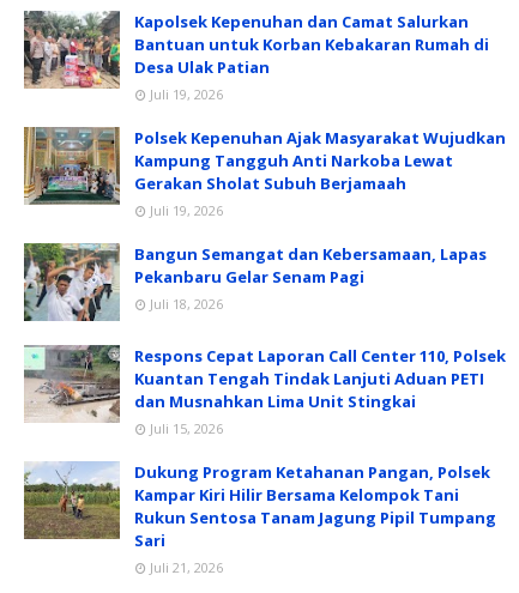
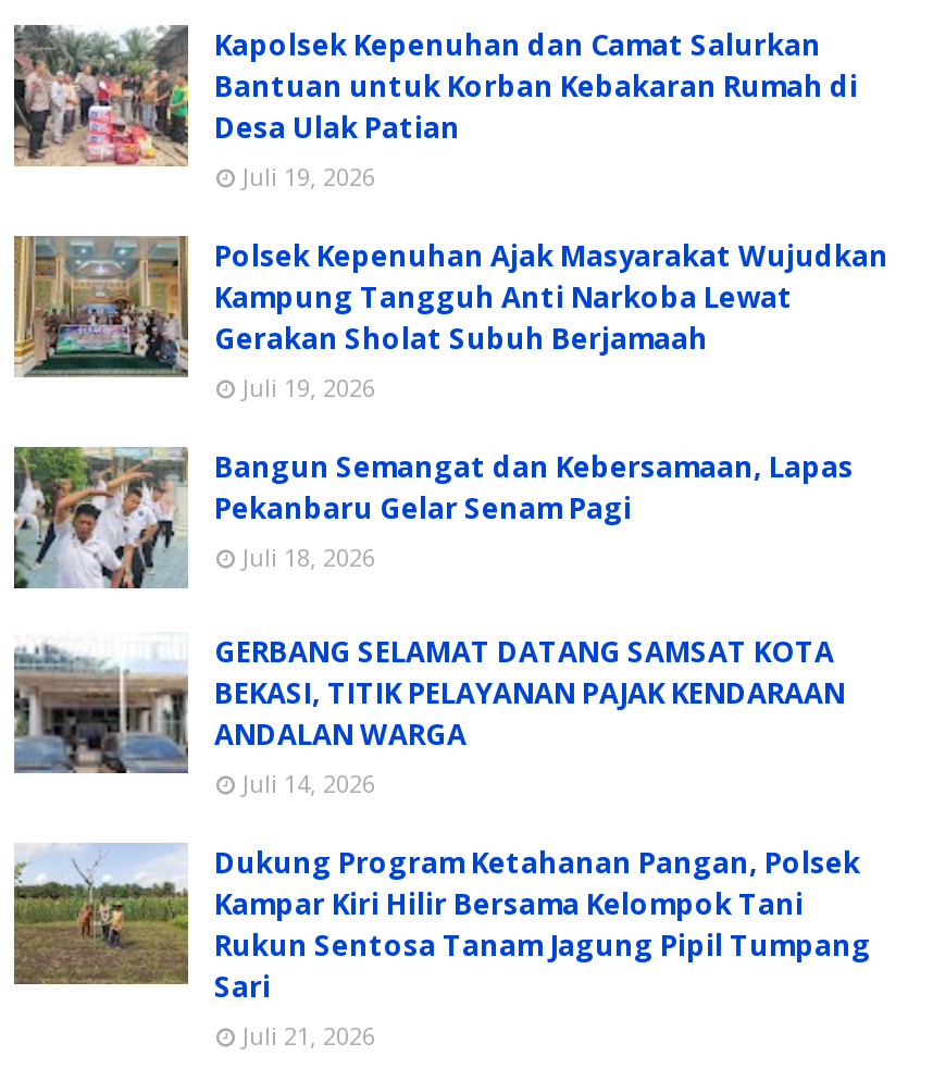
- [image]
- Respons Cepat Laporan Call Center 110, Polsek
- Kuantan Tengah Tindak Lanjuti Aduan PETI
- dan Musnahkan Lima Unit Stingkai
- Juli 15, 2026
+ [image]
+ GERBANG SELAMAT DATANG SAMSAT KOTA
+ BEKASI, TITIK PELAYANAN PAJAK KENDARAAN
+ ANDALAN WARGA
+ Juli 14, 2026
